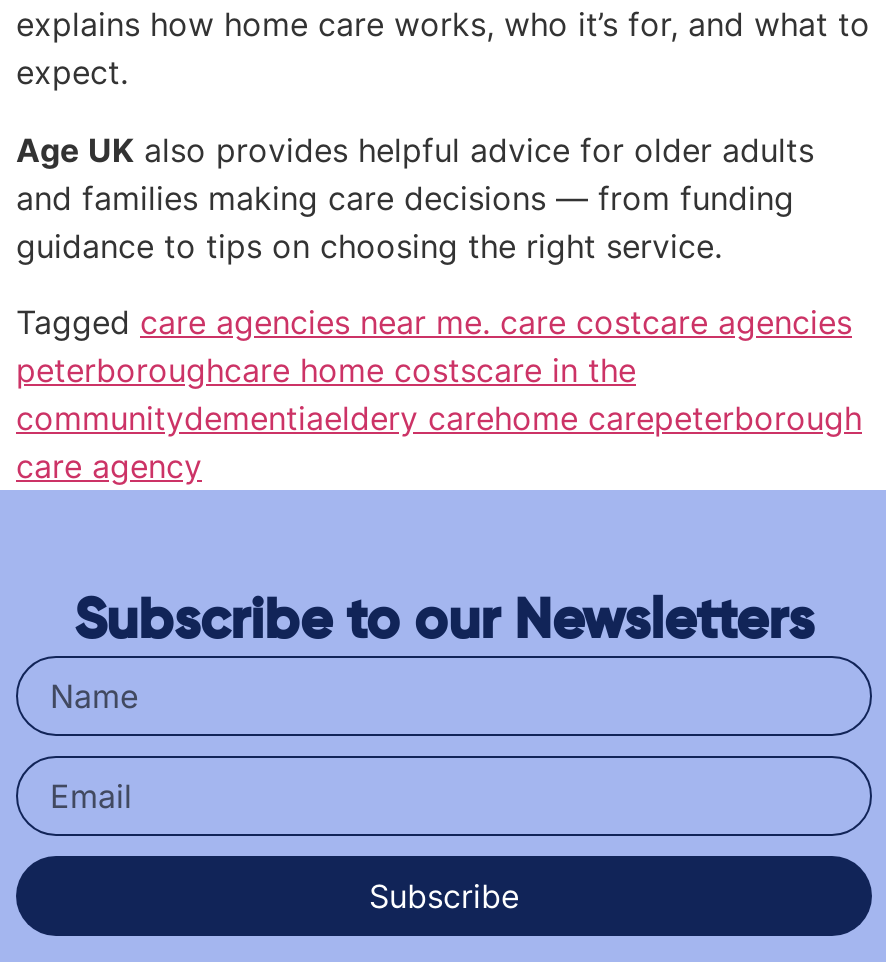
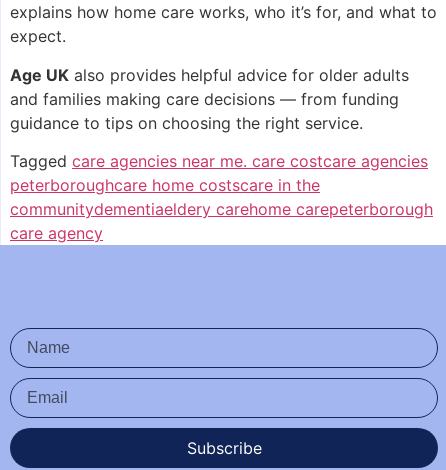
- Subscribe to our Newsletters
